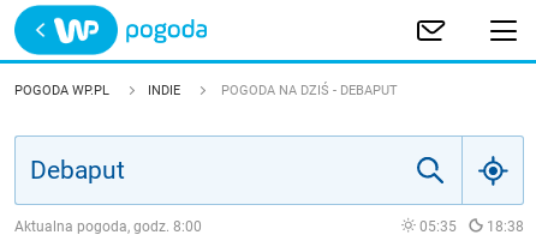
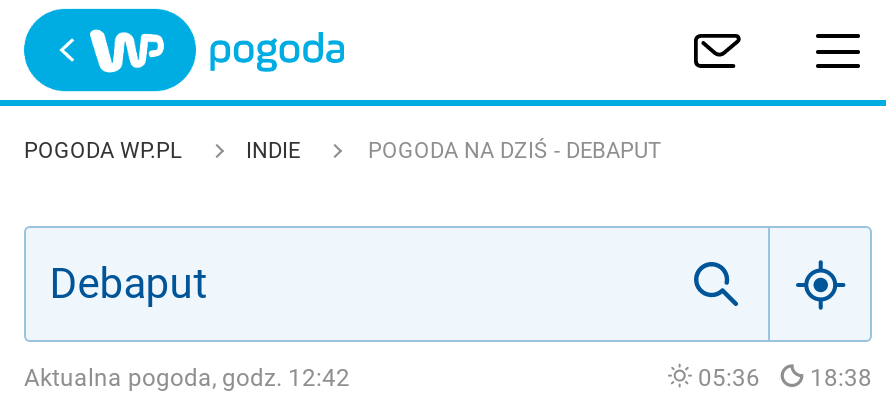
- Aktualna pogoda, godz. 8:00
+ Aktualna pogoda, godz. 12:42

- 05:35 18:38
+ 05:36 18:38
